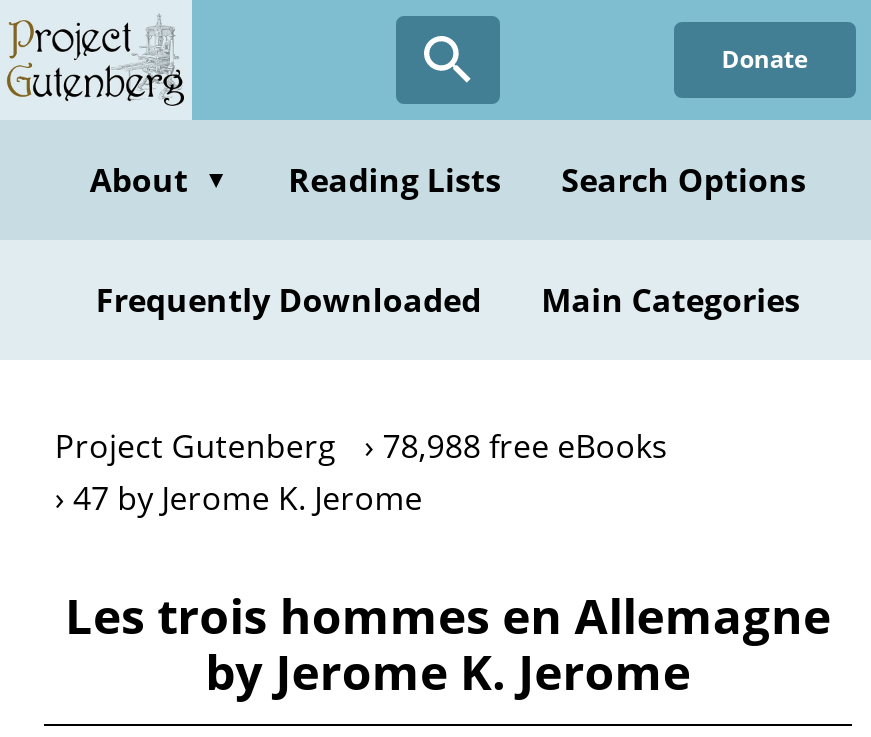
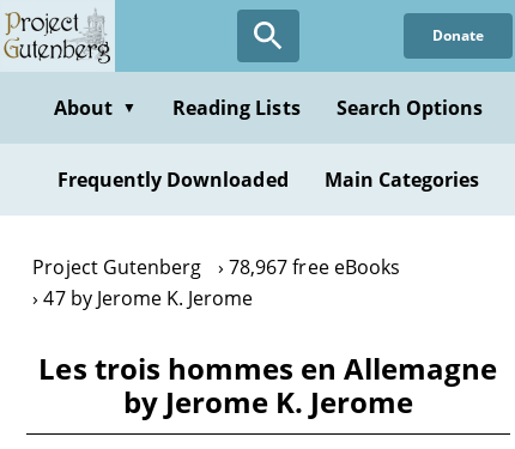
- Project Gutenberg 78,988 free eBooks
+ Project Gutenberg 78,967 free eBooks
